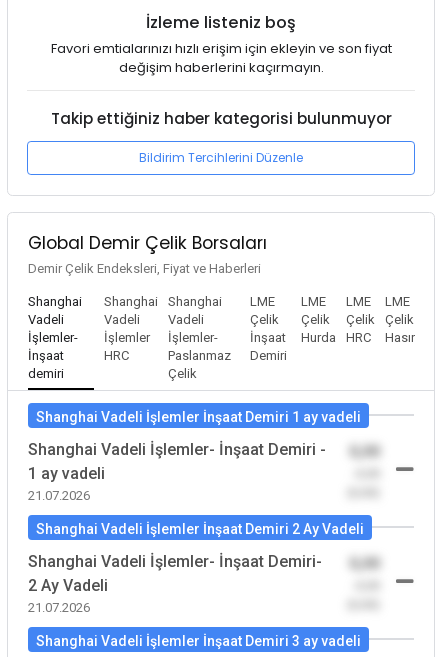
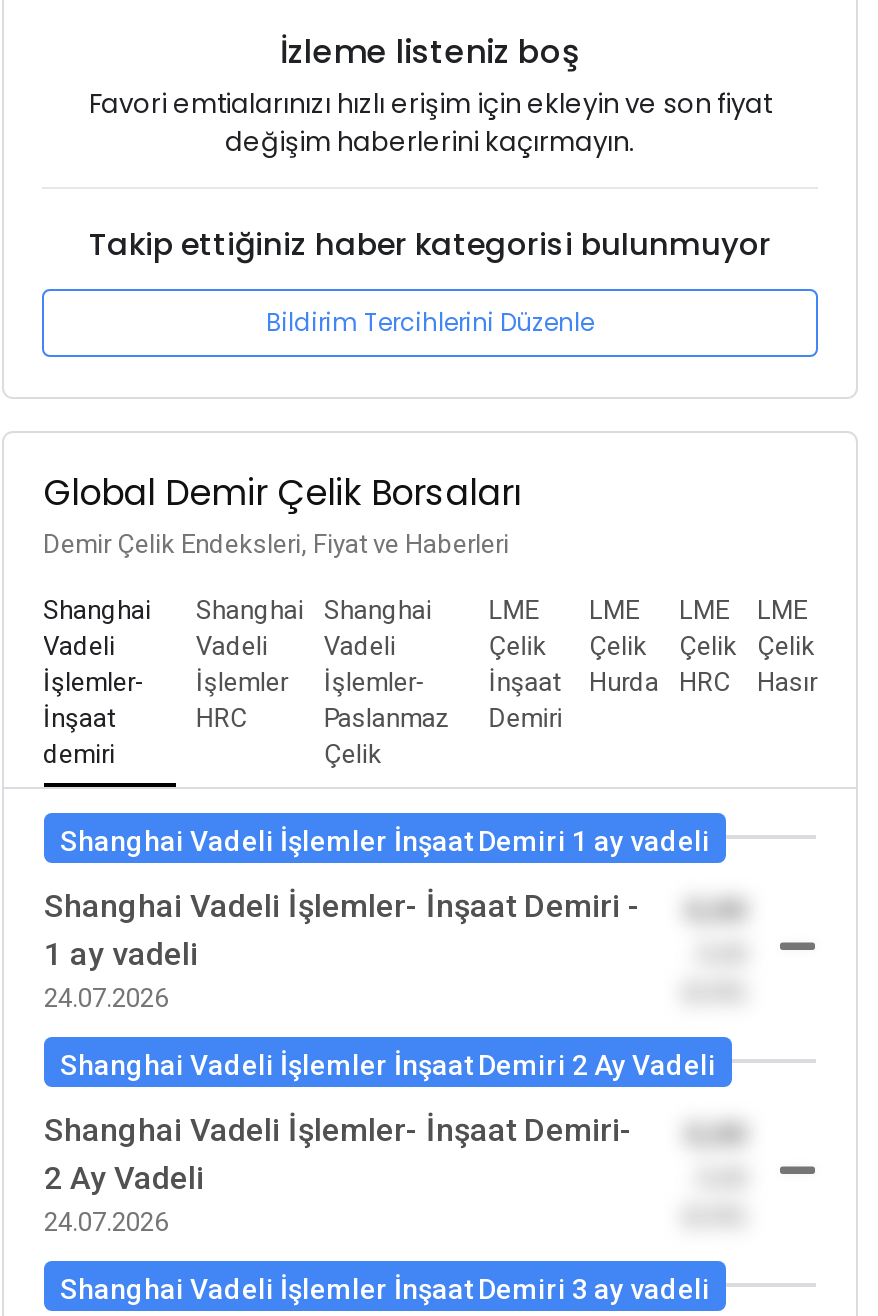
- 21.07.2026
+ 24.07.2026

- 21.07.2026
+ 24.07.2026
